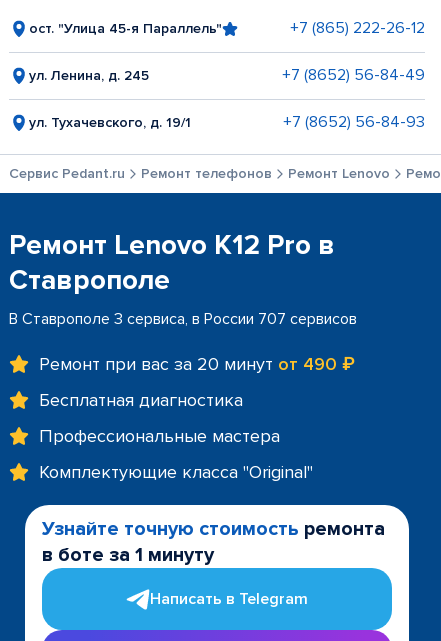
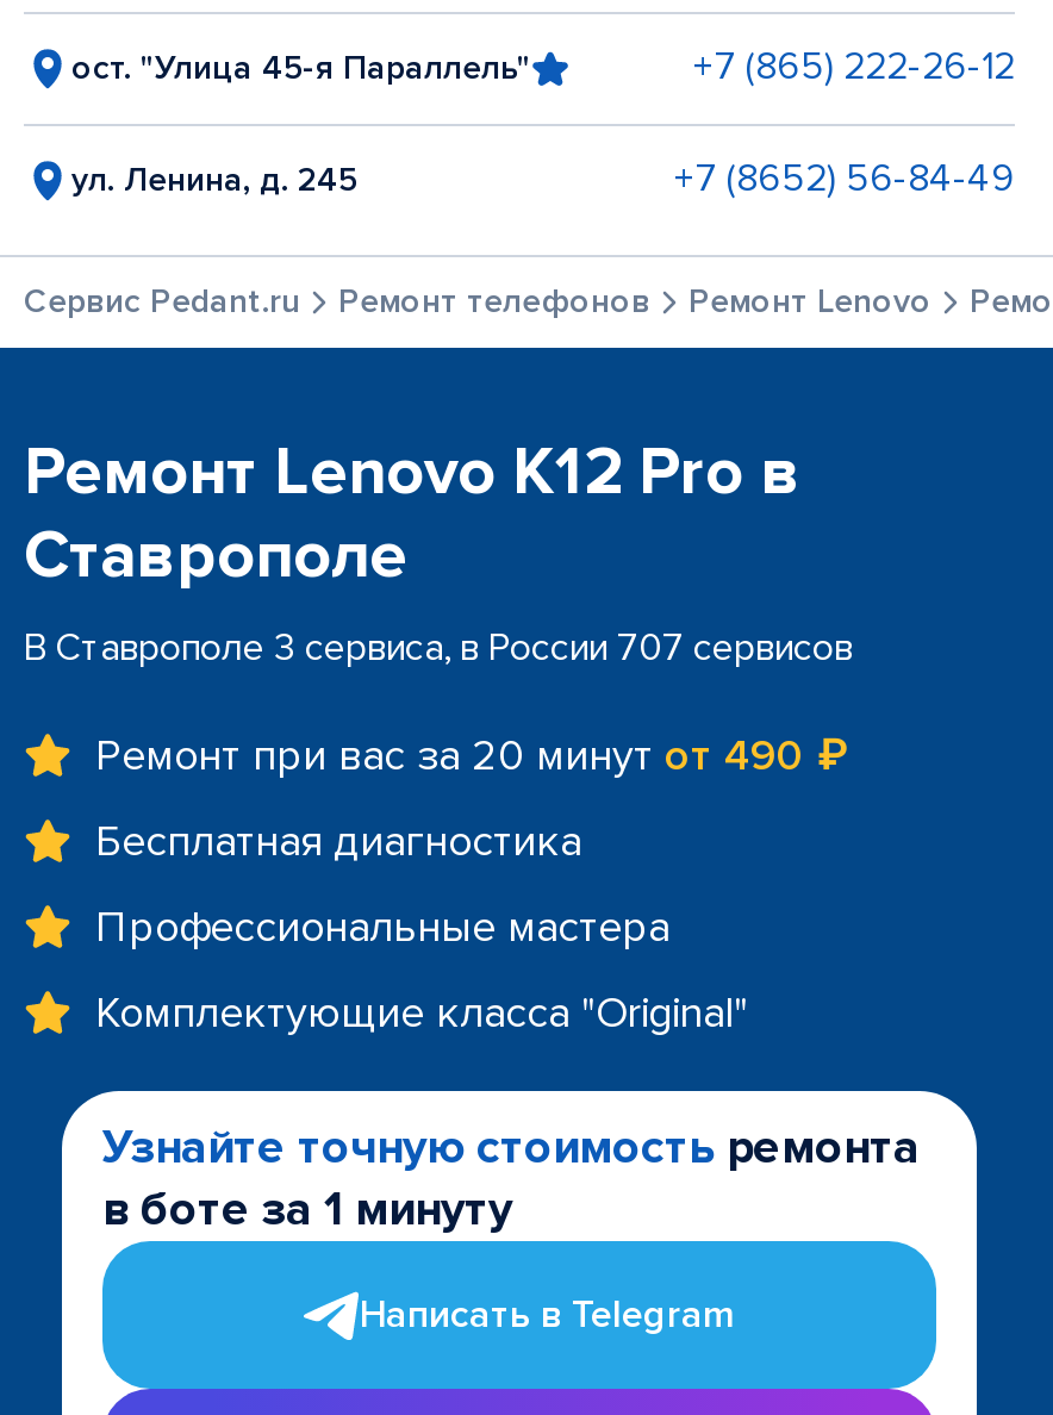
- ул. Тухачевского, д. 19/1
- +7 (8652) 56-84-93
